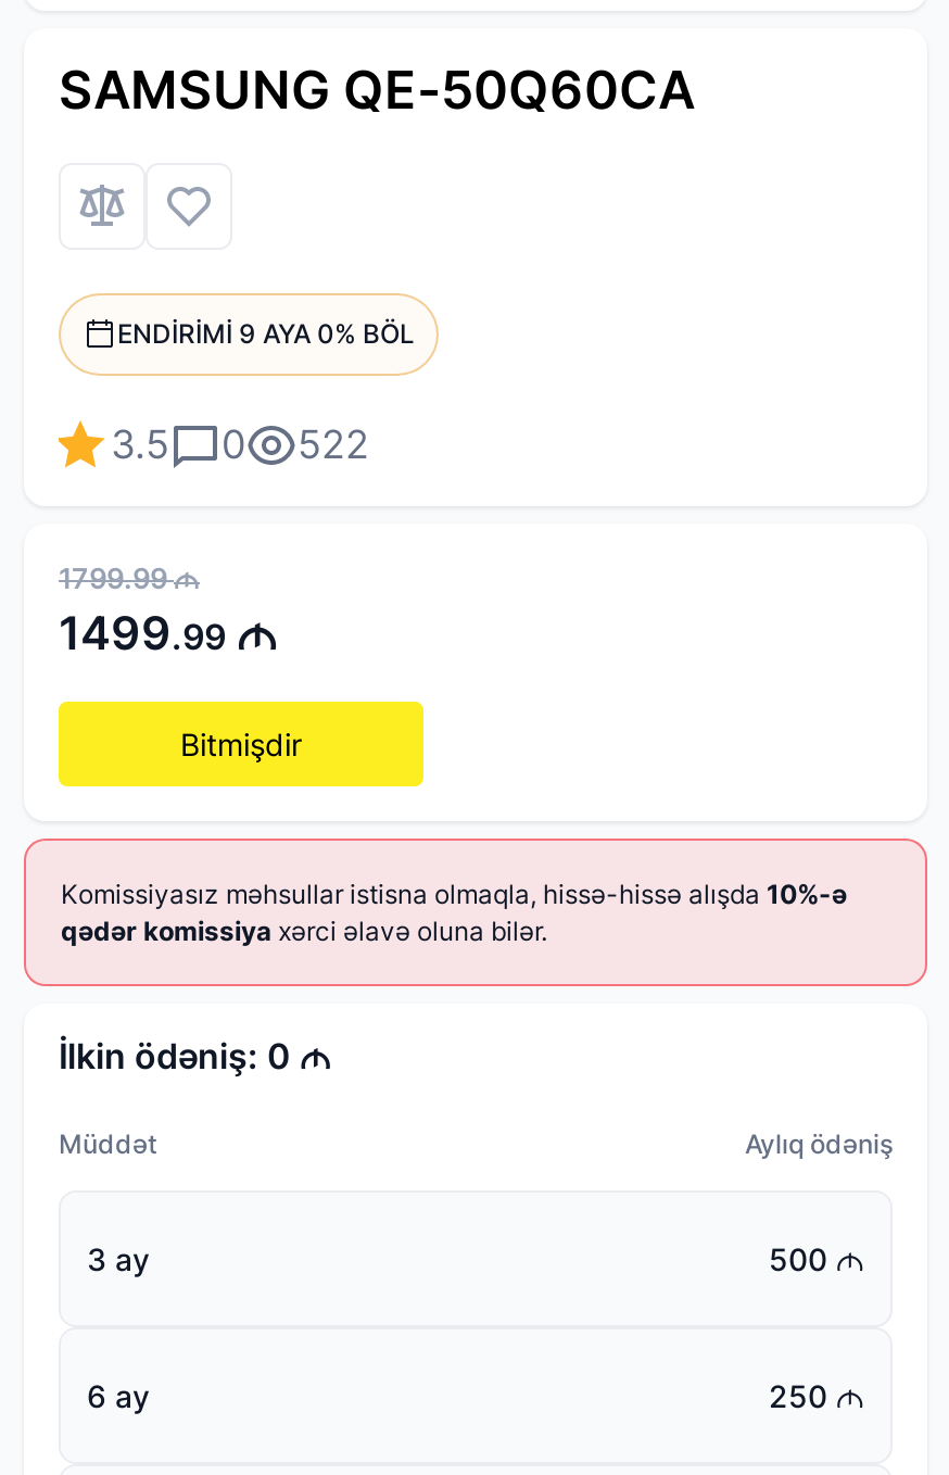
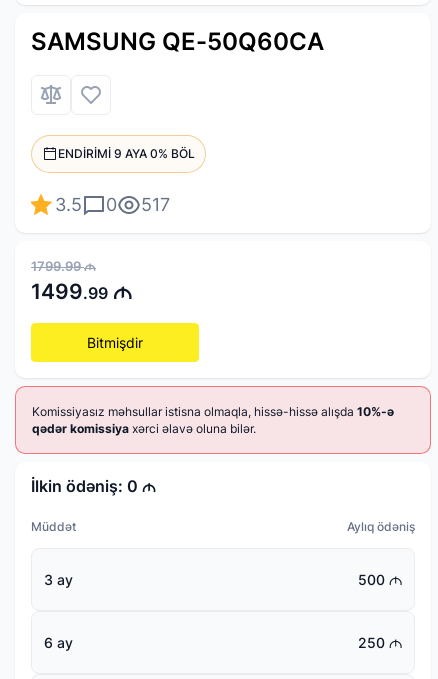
- 3.5 0 522
+ 3.5 0 517
